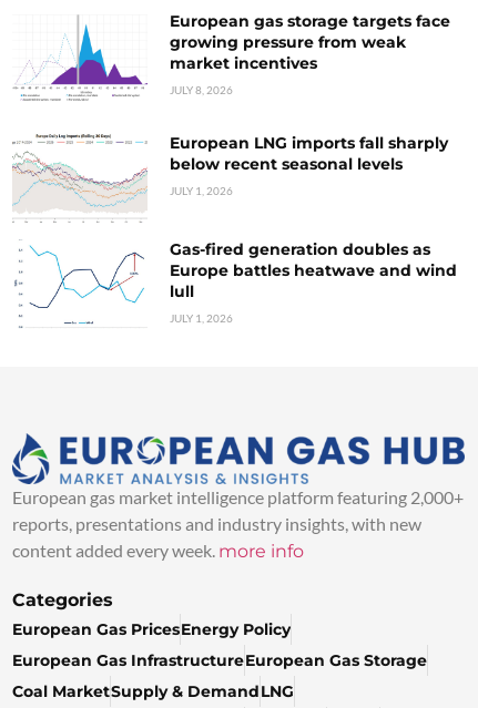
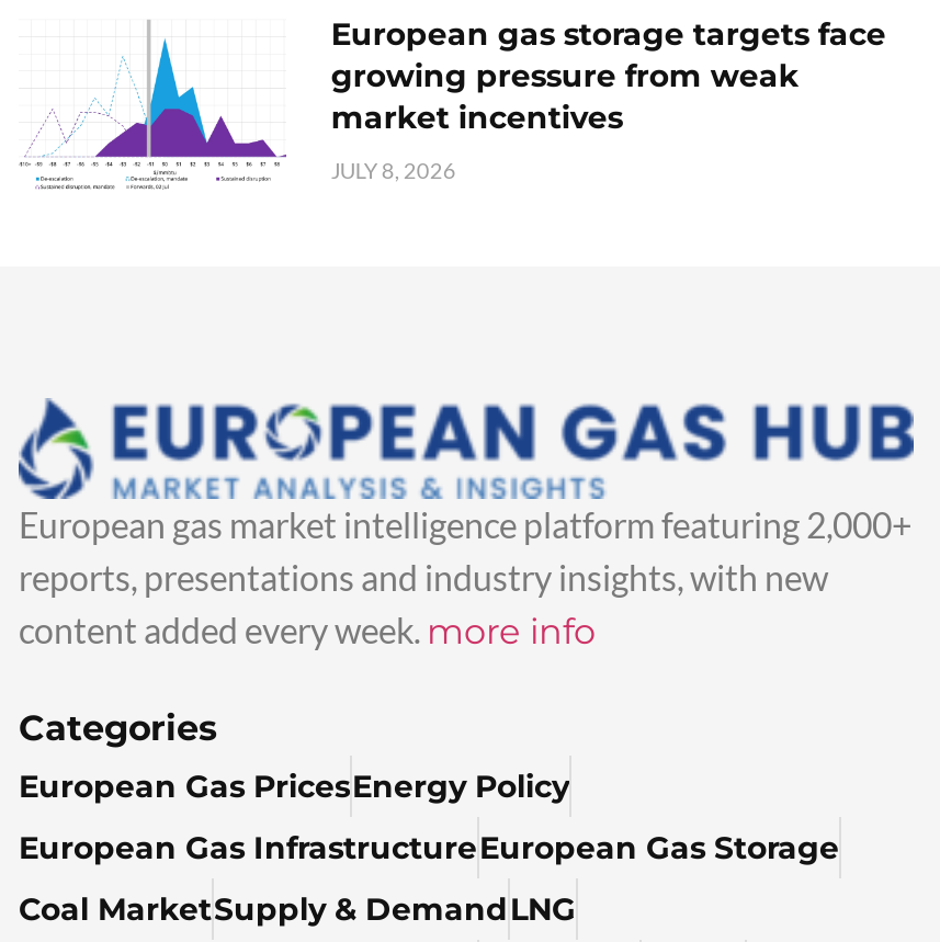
- [image]
- European LNG imports fall sharply
- below recent seasonal levels
- JULY 1, 2026
- Gas-fired generation doubles as
- Europe battles heatwave and wind
- lull
- JULY 1, 2026

- [image]
